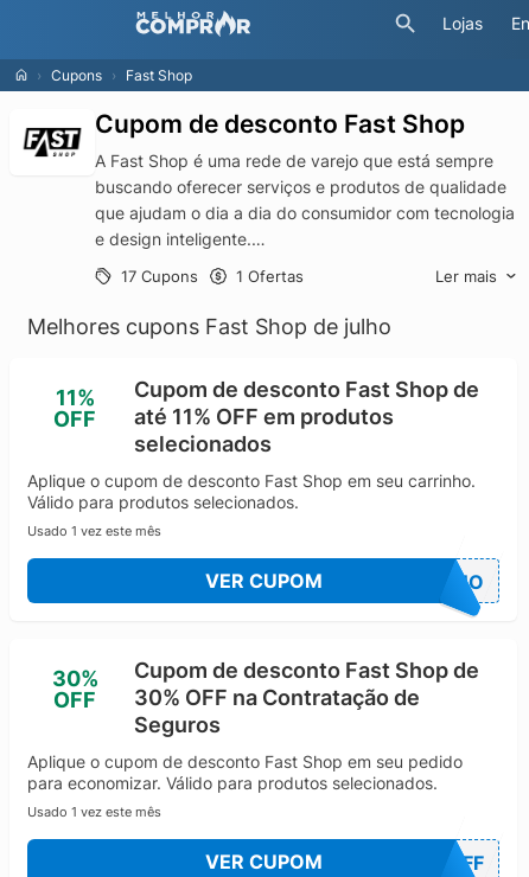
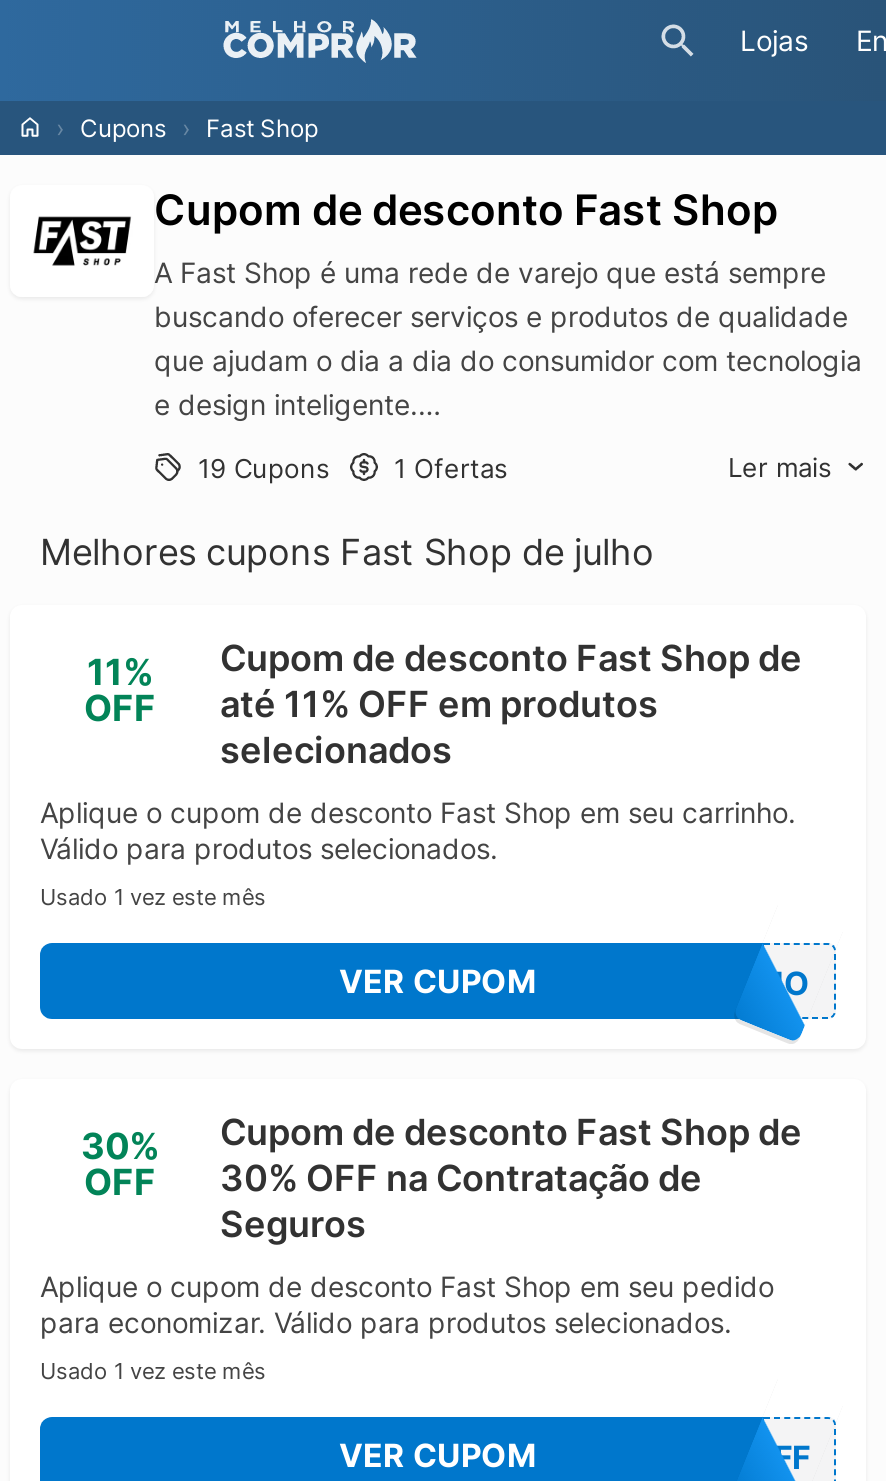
- 17 Cupons 1 Ofertas
+ 19 Cupons 1 Ofertas
